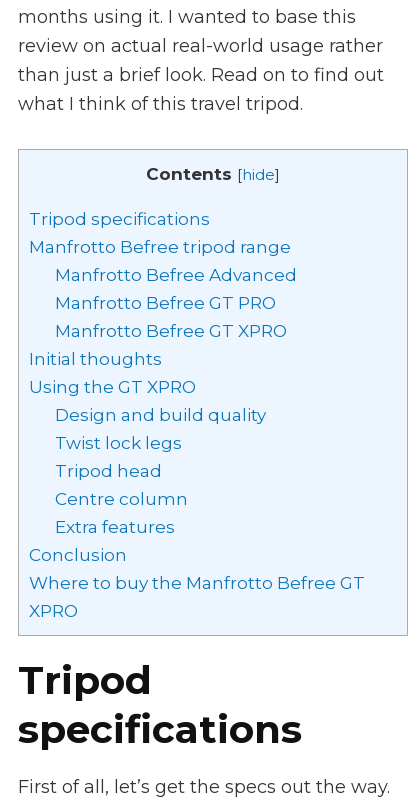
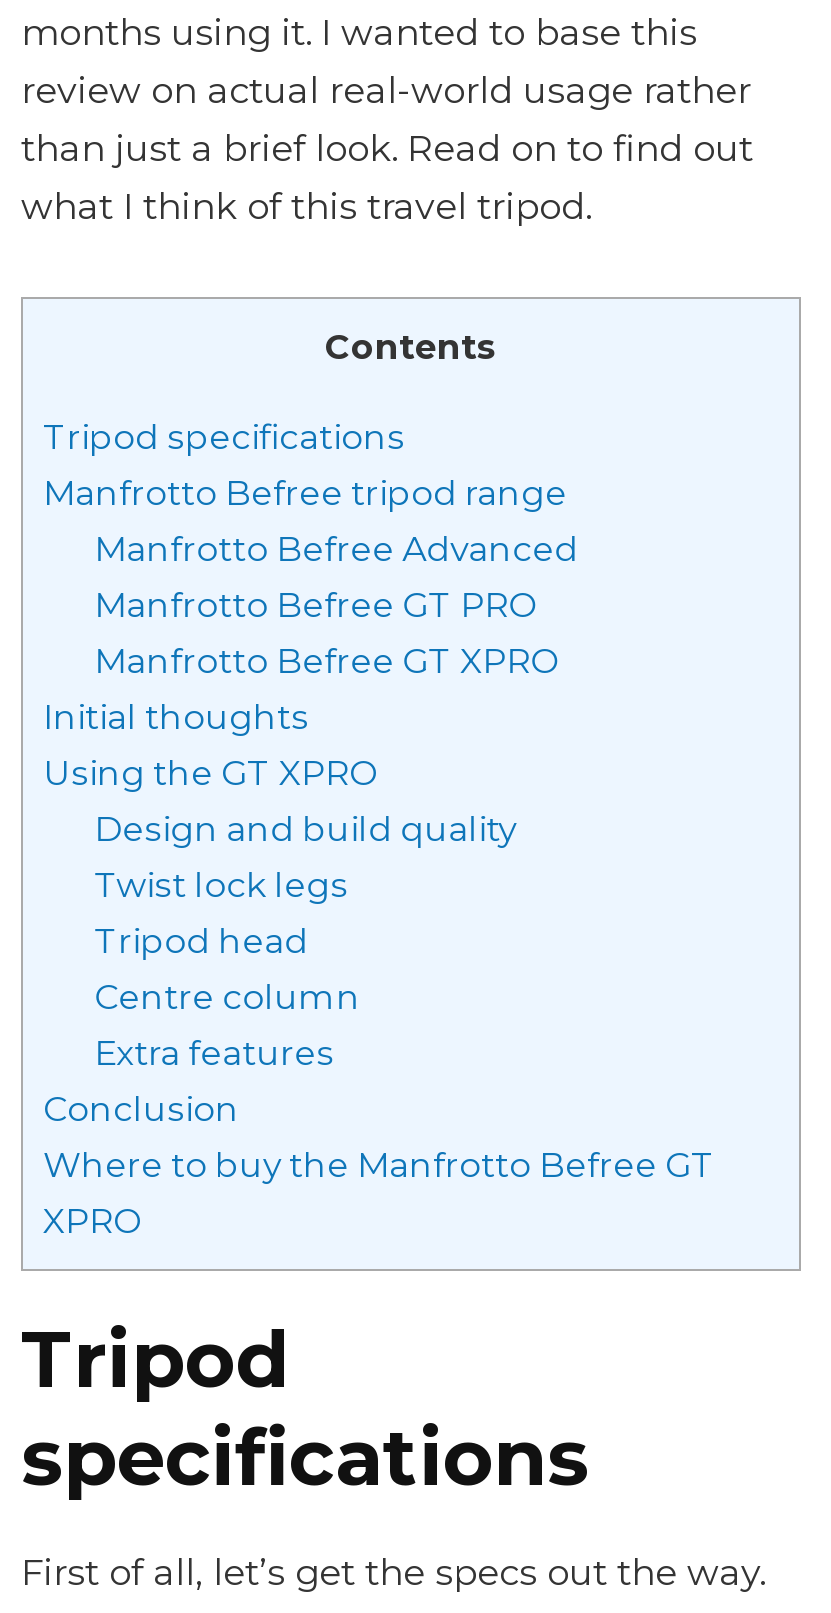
- Contents [hide]
+ Contents
